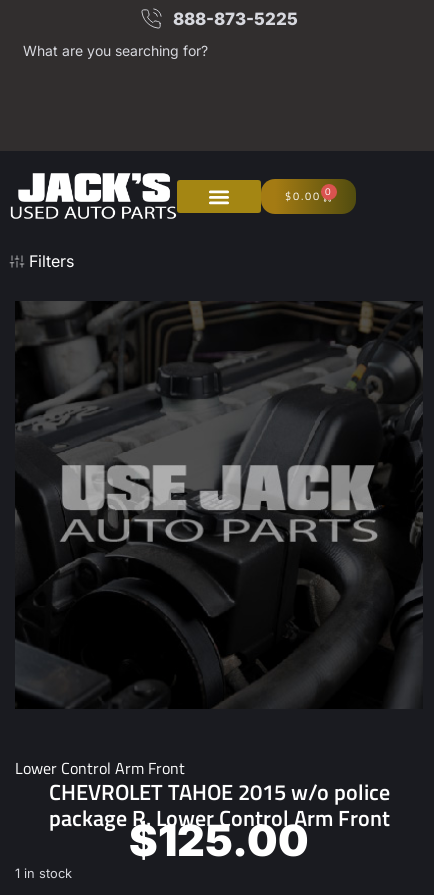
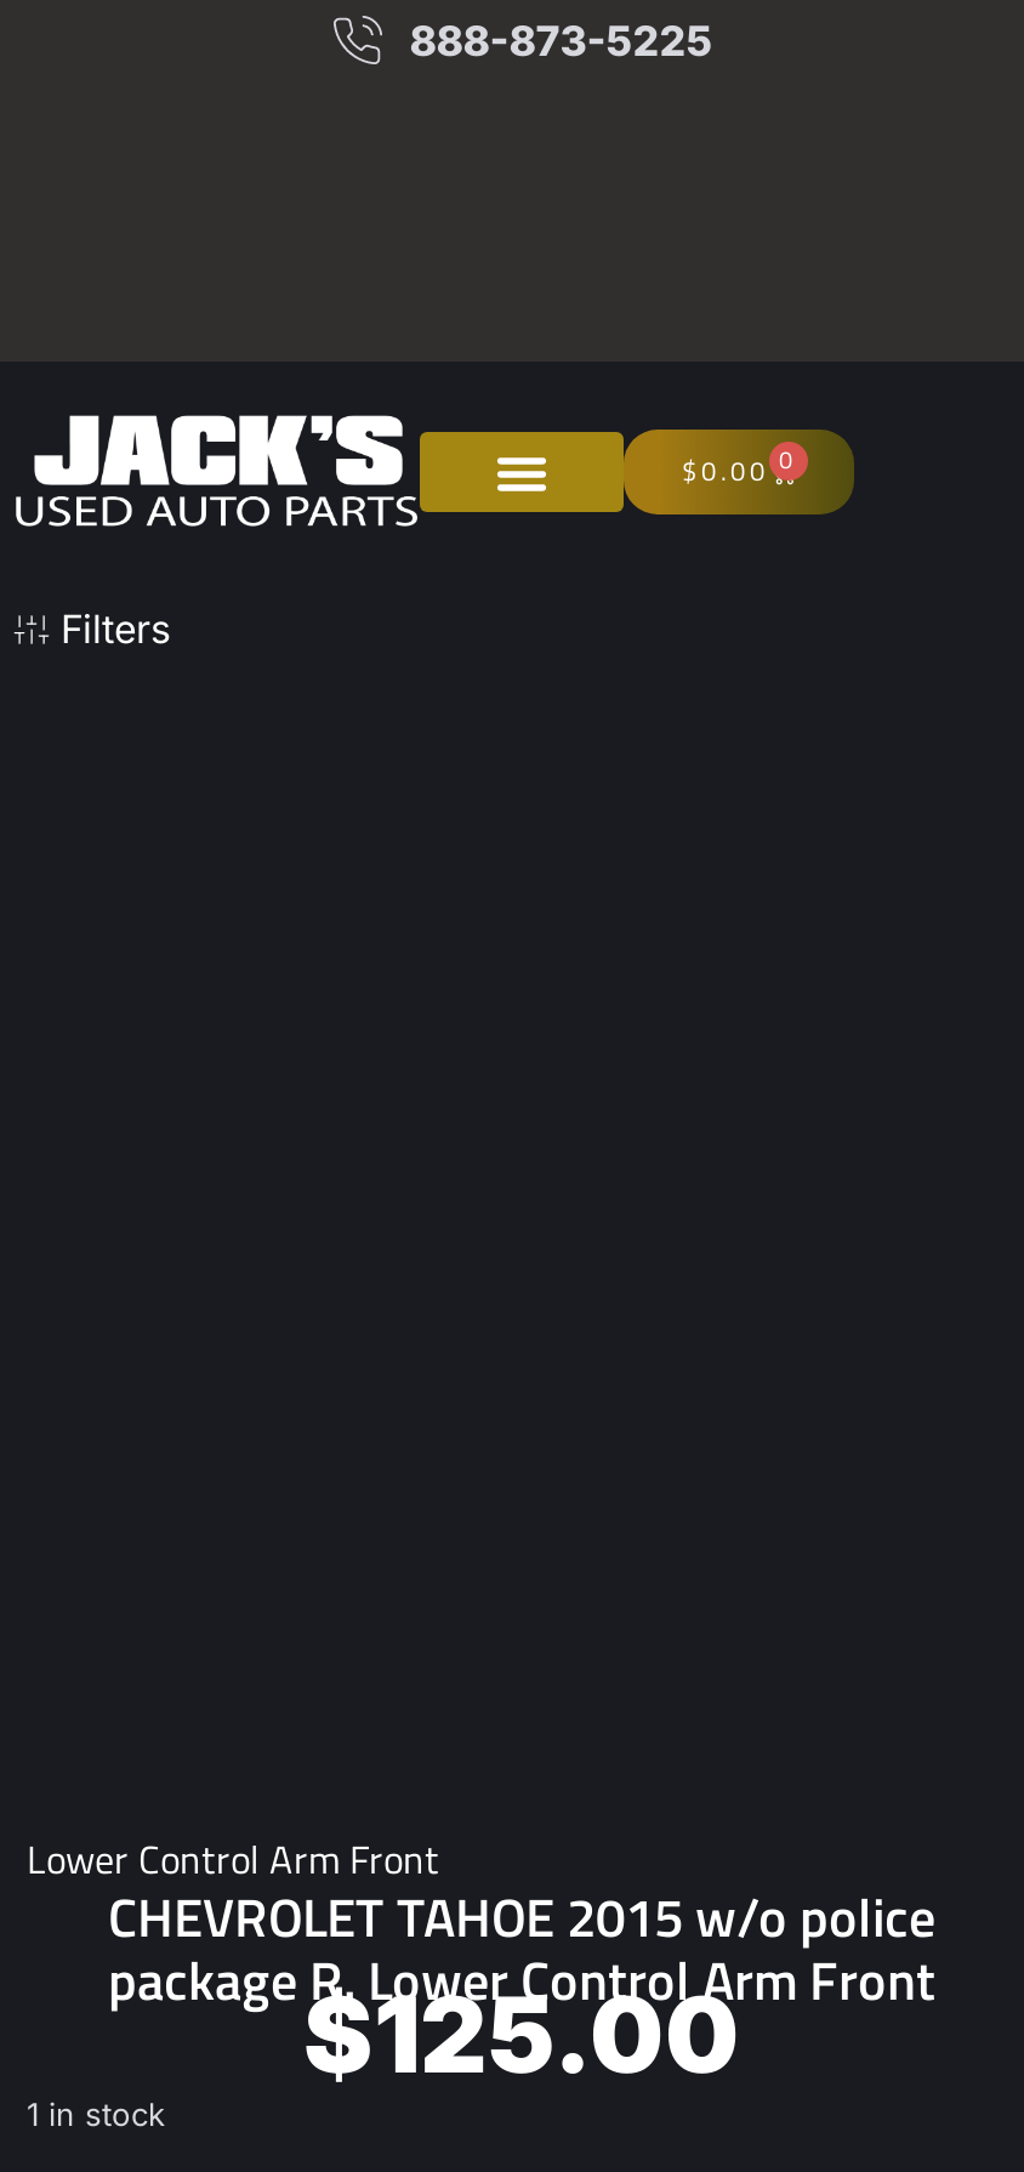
- What are you searching for?

- [image]
